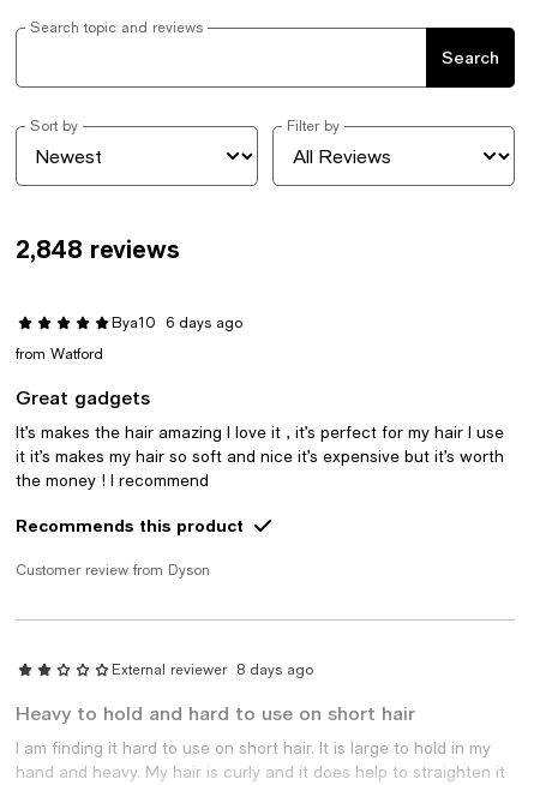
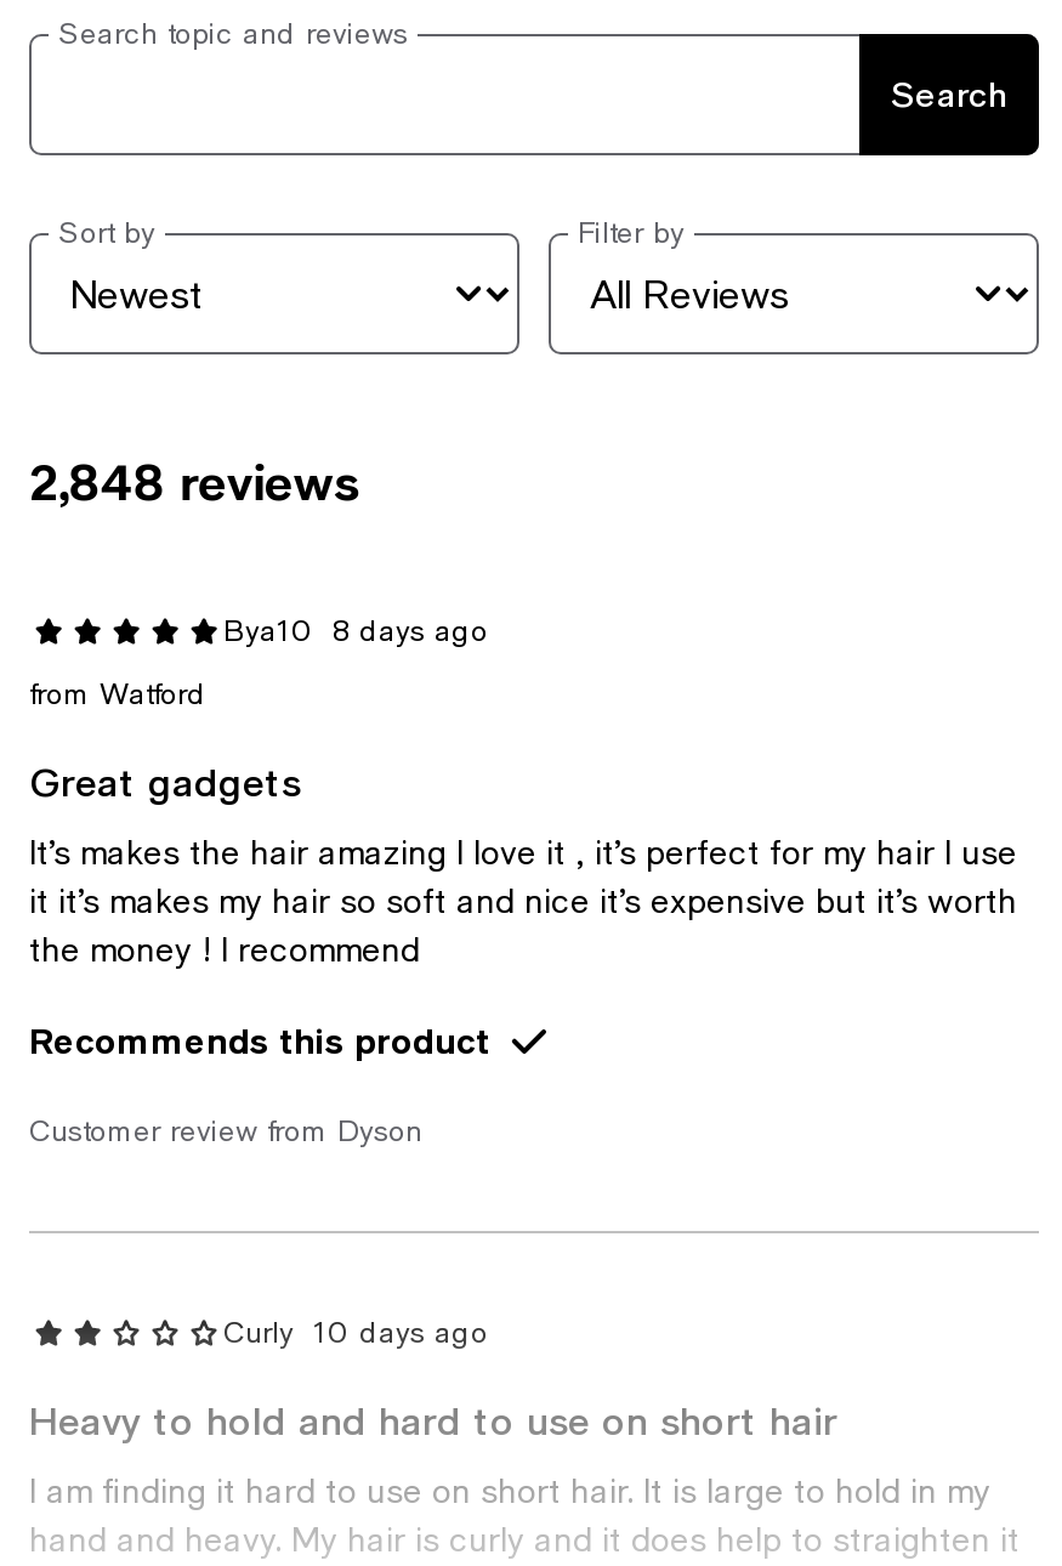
- Bya10 6 days ago
+ Bya10 8 days ago

- External reviewer 8 days ago
+ Curly 10 days ago
